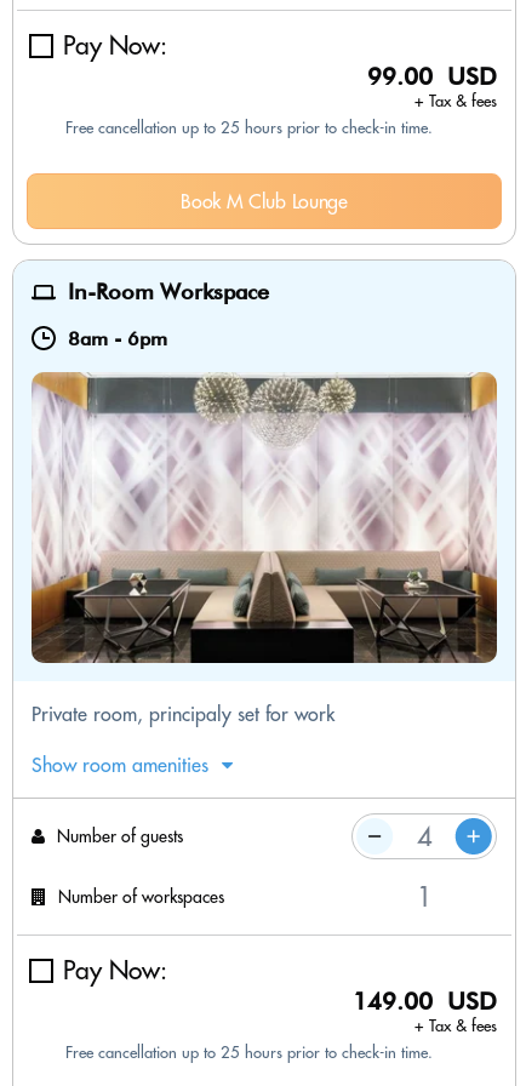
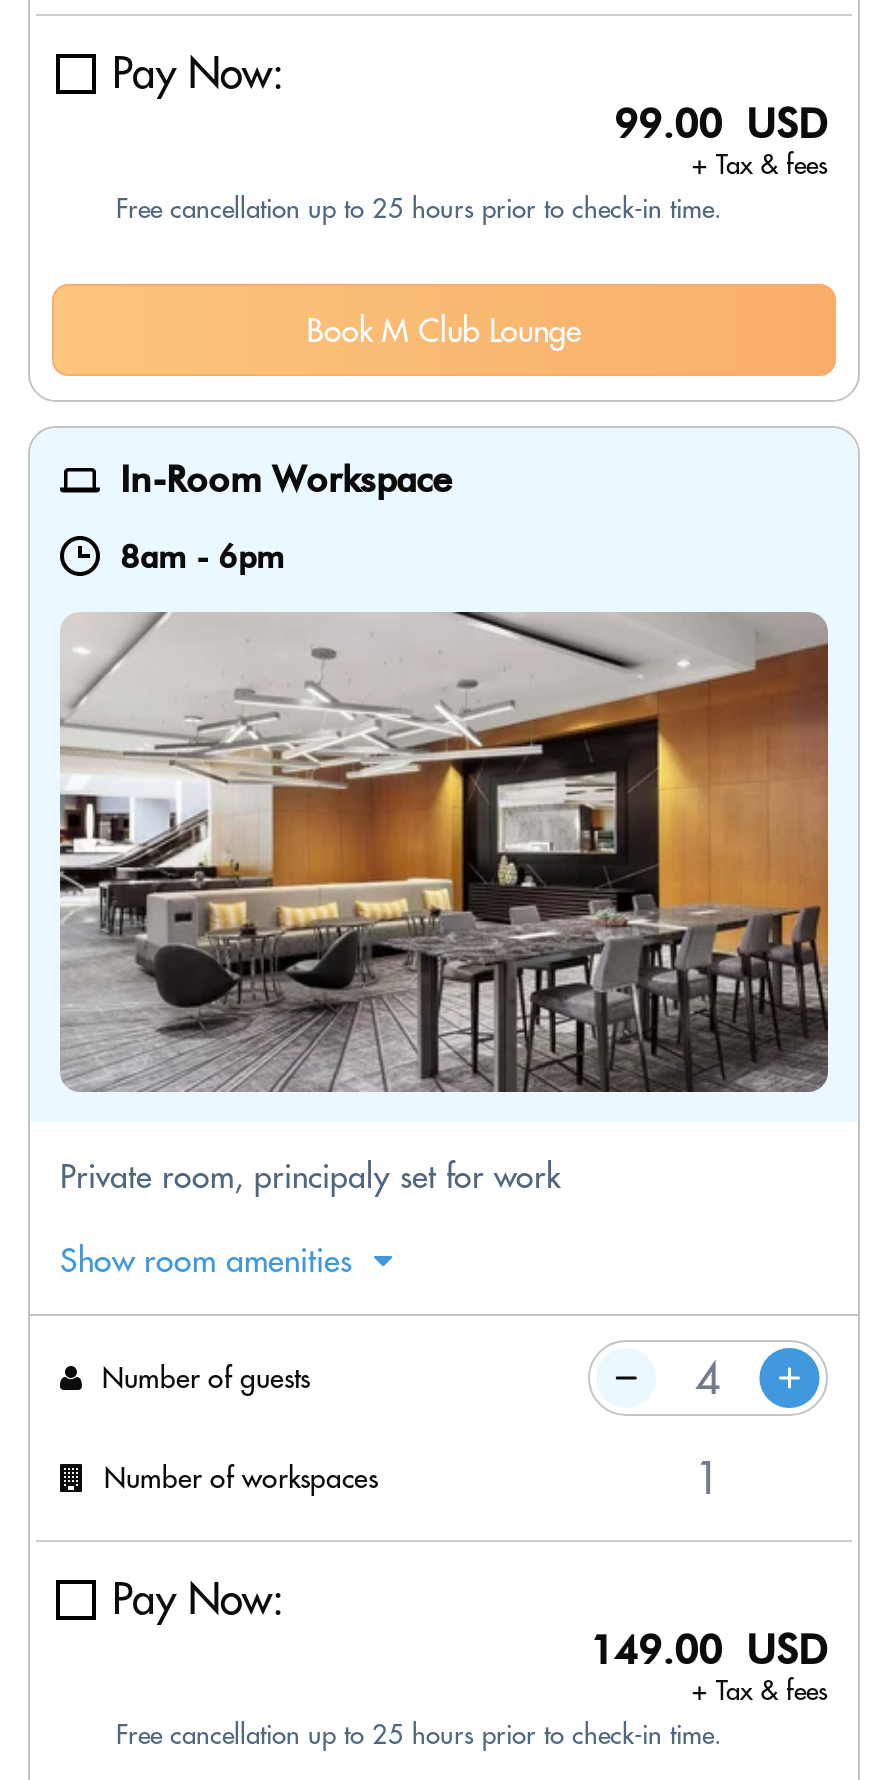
- [image]
+ [image]
